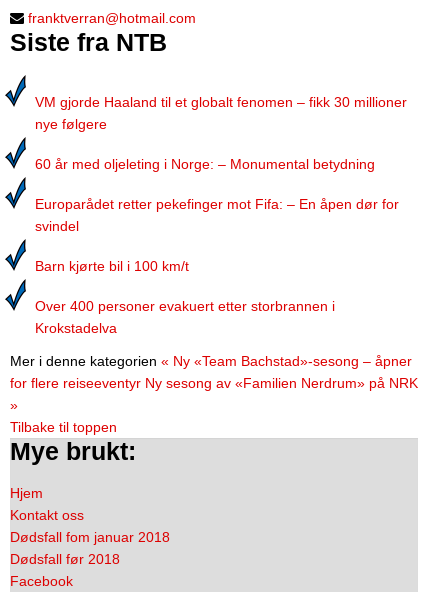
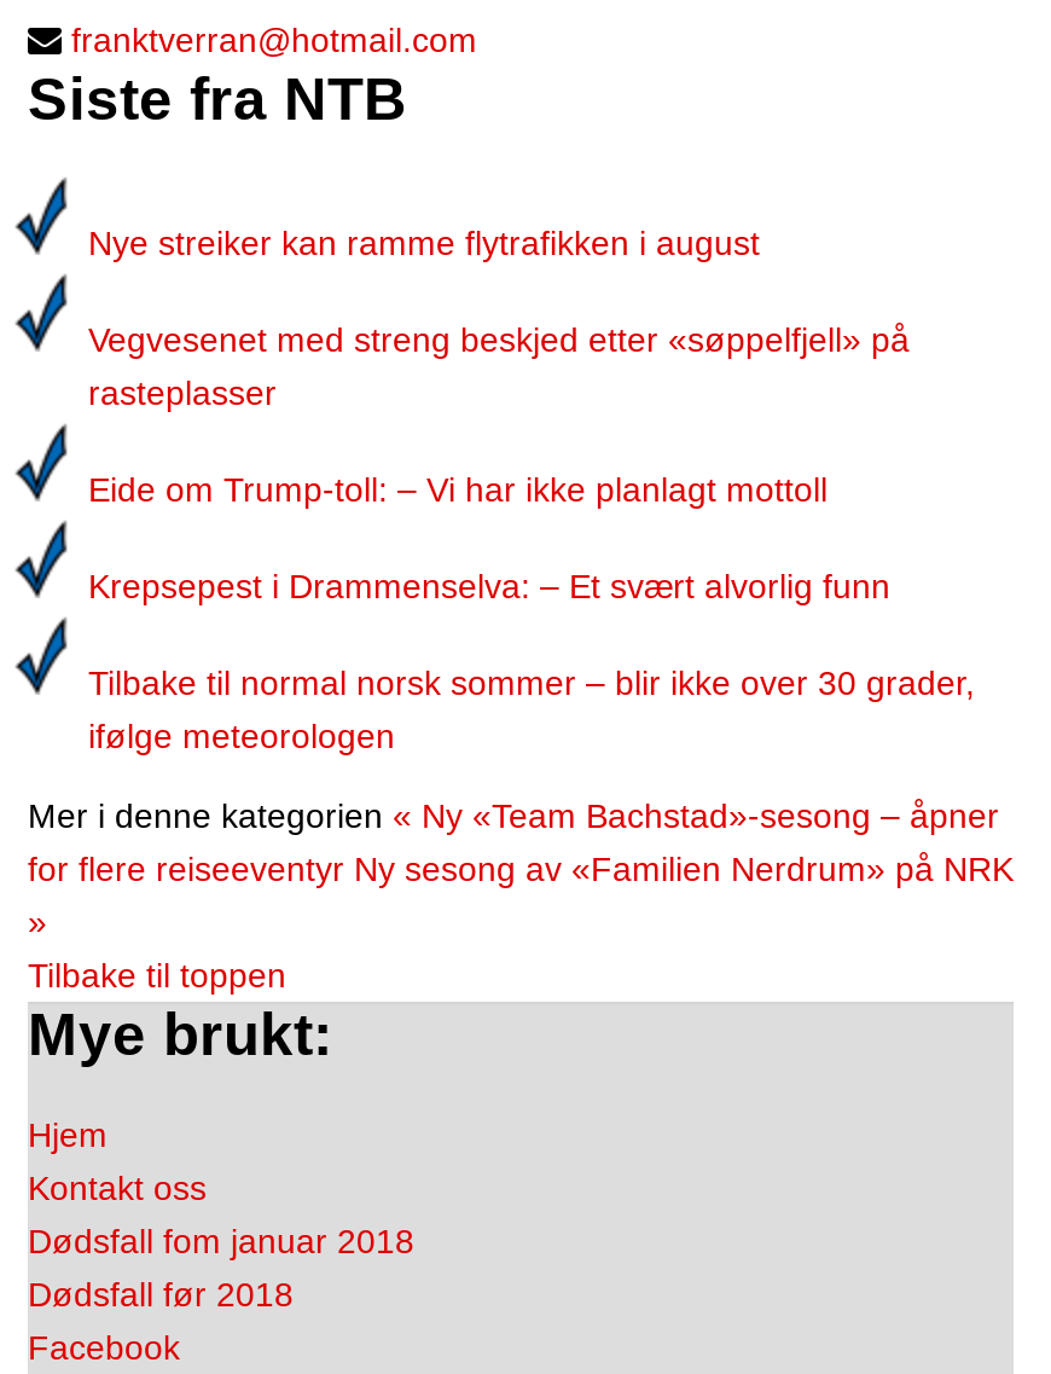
- VM gjorde Haaland til et globalt fenomen – fikk 30 millioner
- nye følgere
+ Nye streiker kan ramme flytrafikken i august

- 60 år med oljeleting i Norge: – Monumental betydning
+ Vegvesenet med streng beskjed etter «søppelfjell» på
+ rasteplasser

- Europarådet retter pekefinger mot Fifa: – En åpen dør for
- svindel
+ Eide om Trump-toll: – Vi har ikke planlagt mottoll

- Barn kjørte bil i 100 km/t
+ Krepsepest i Drammenselva: – Et svært alvorlig funn

- Over 400 personer evakuert etter storbrannen i
- Krokstadelva
+ Tilbake til normal norsk sommer – blir ikke over 30 grader,
+ ifølge meteorologen
